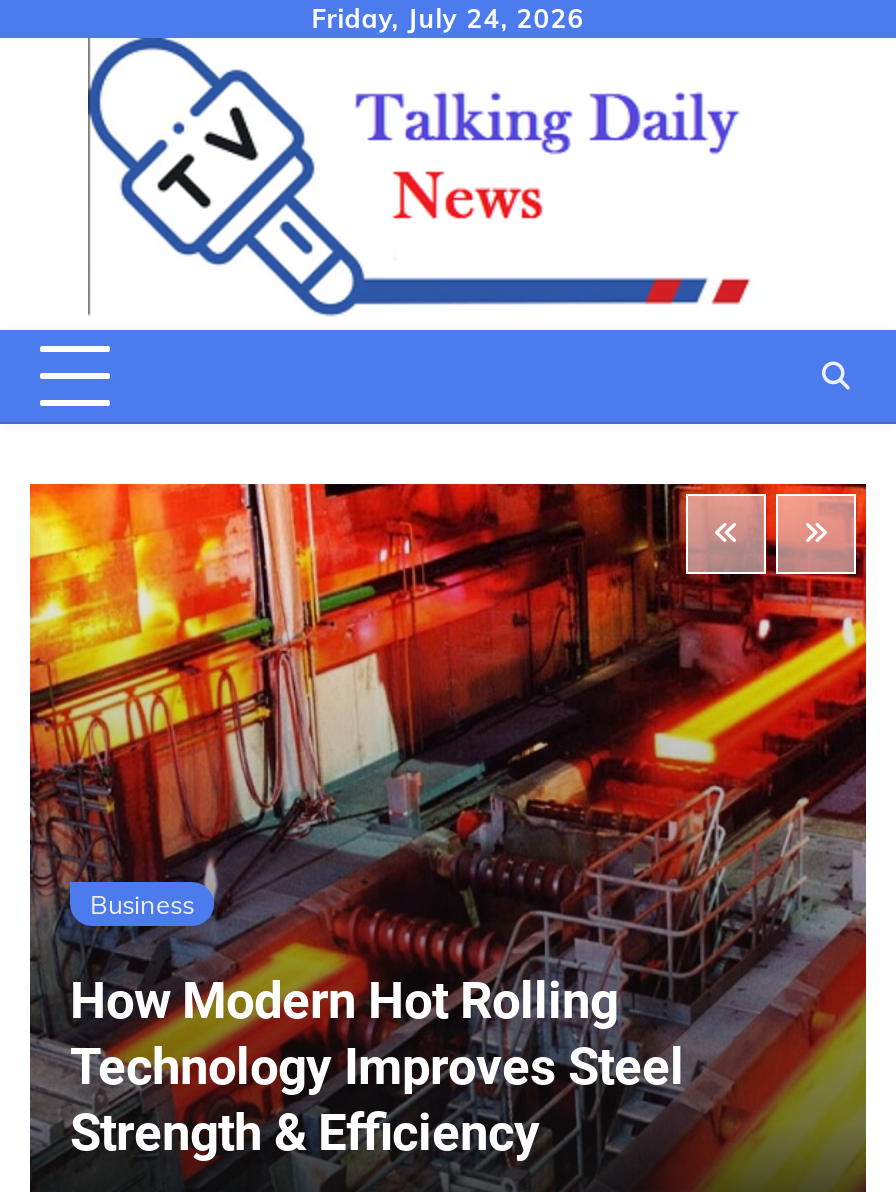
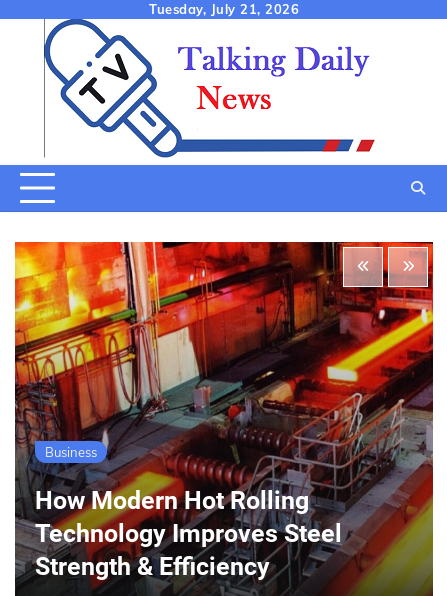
- Friday, July 24, 2026
+ Tuesday, July 21, 2026
